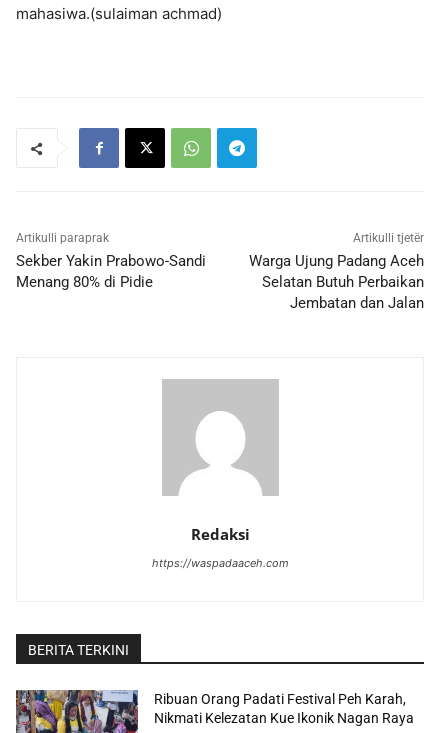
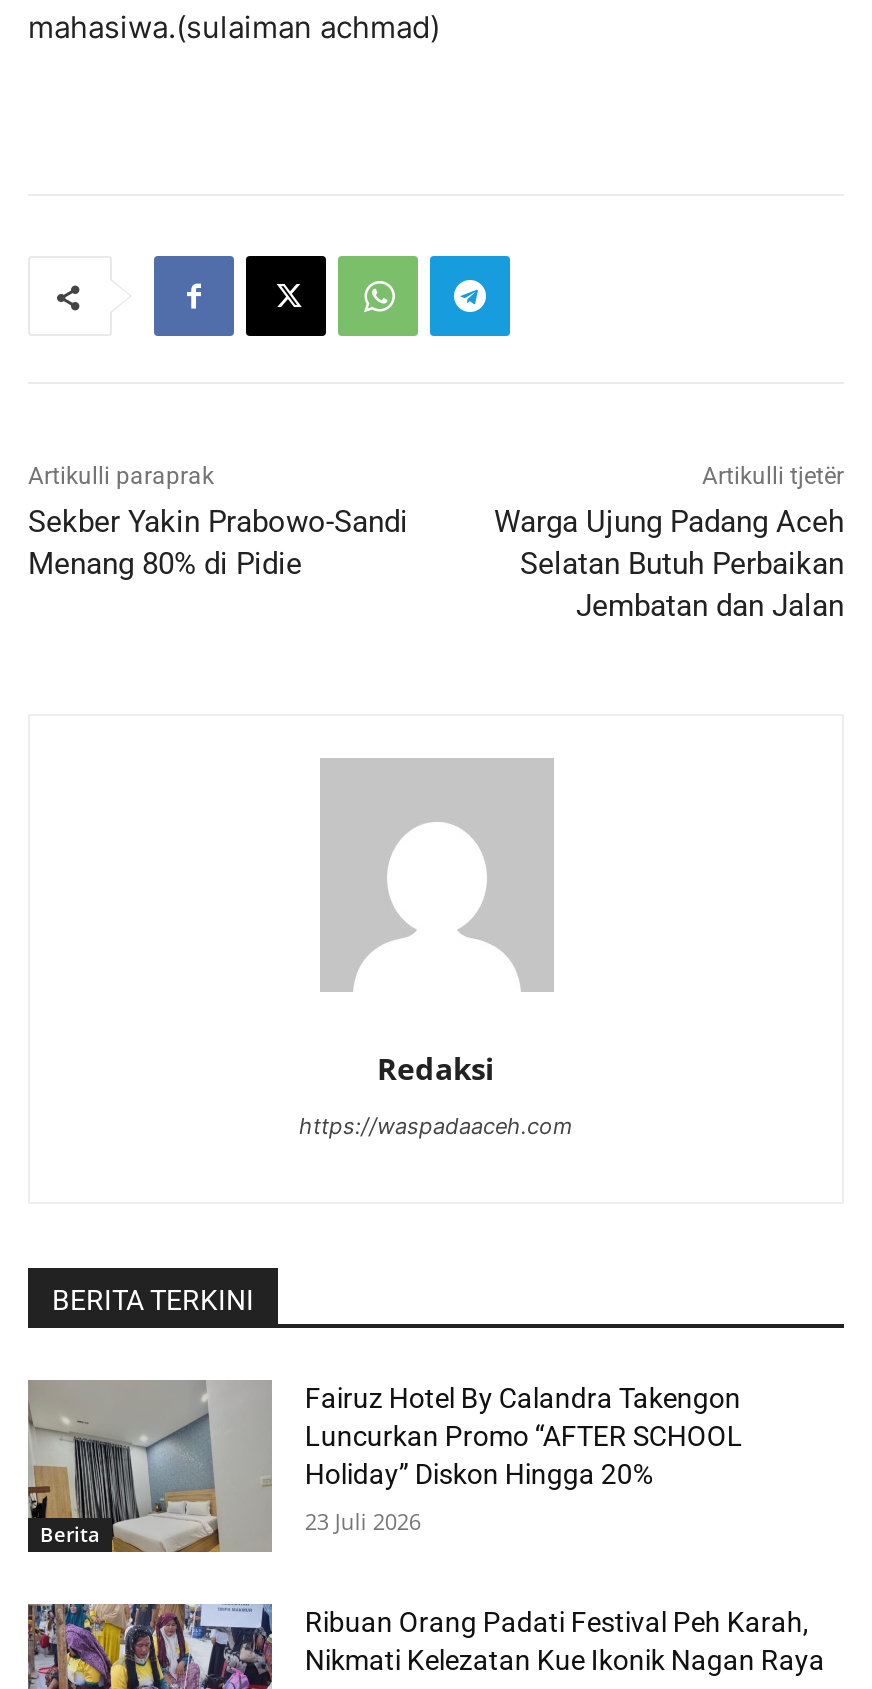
+ [image]
+ Berita

+ Fairuz Hotel By Calandra Takengon
+ Luncurkan Promo “AFTER SCHOOL
+ Holiday” Diskon Hingga 20%
+ 23 Juli 2026
